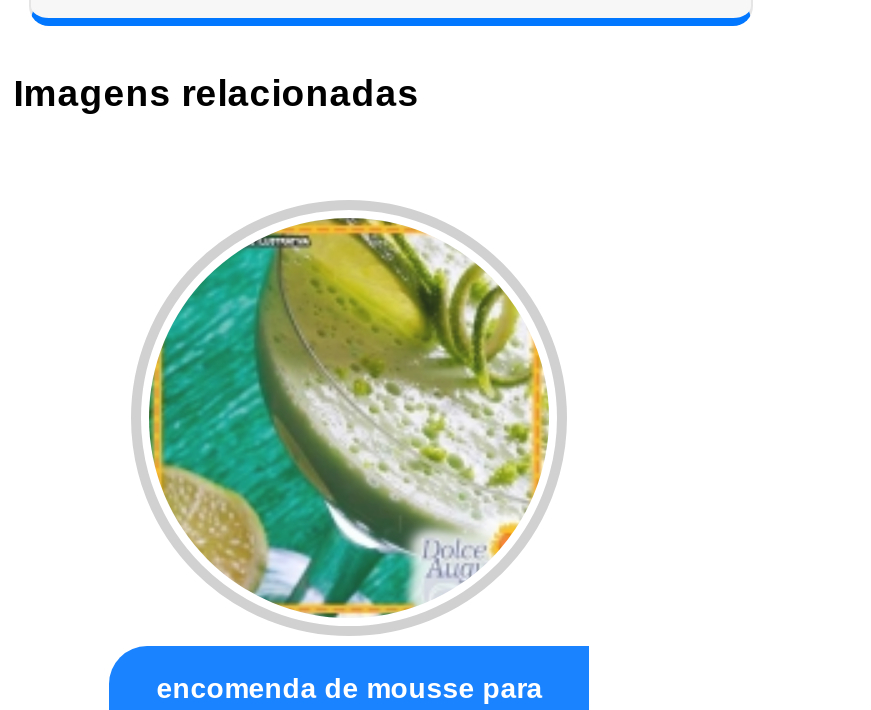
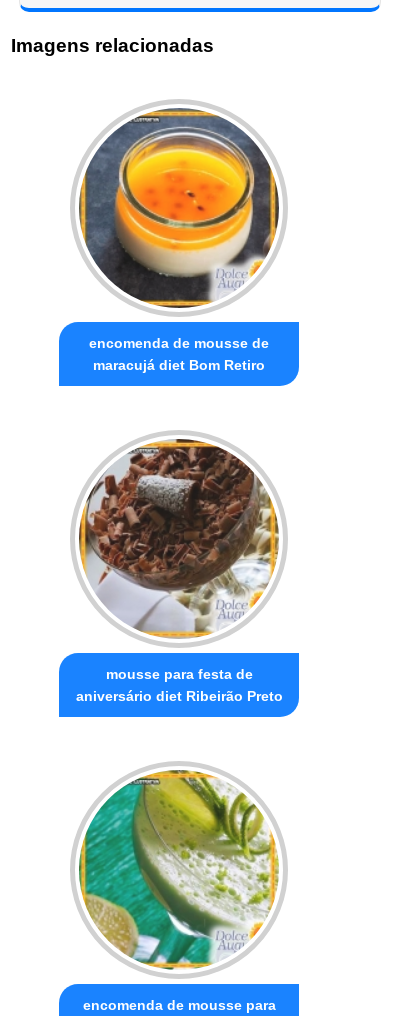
+ [image]
+ mousse para festa de
+ aniversário diet Ribeirão Preto

+ [image]
+ encomenda de mousse de
+ maracujá diet Bom Retiro
